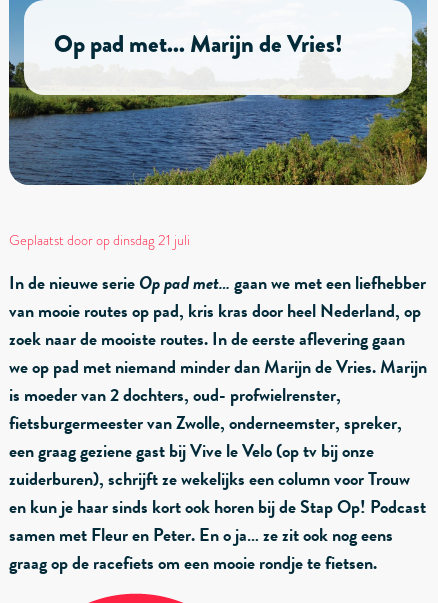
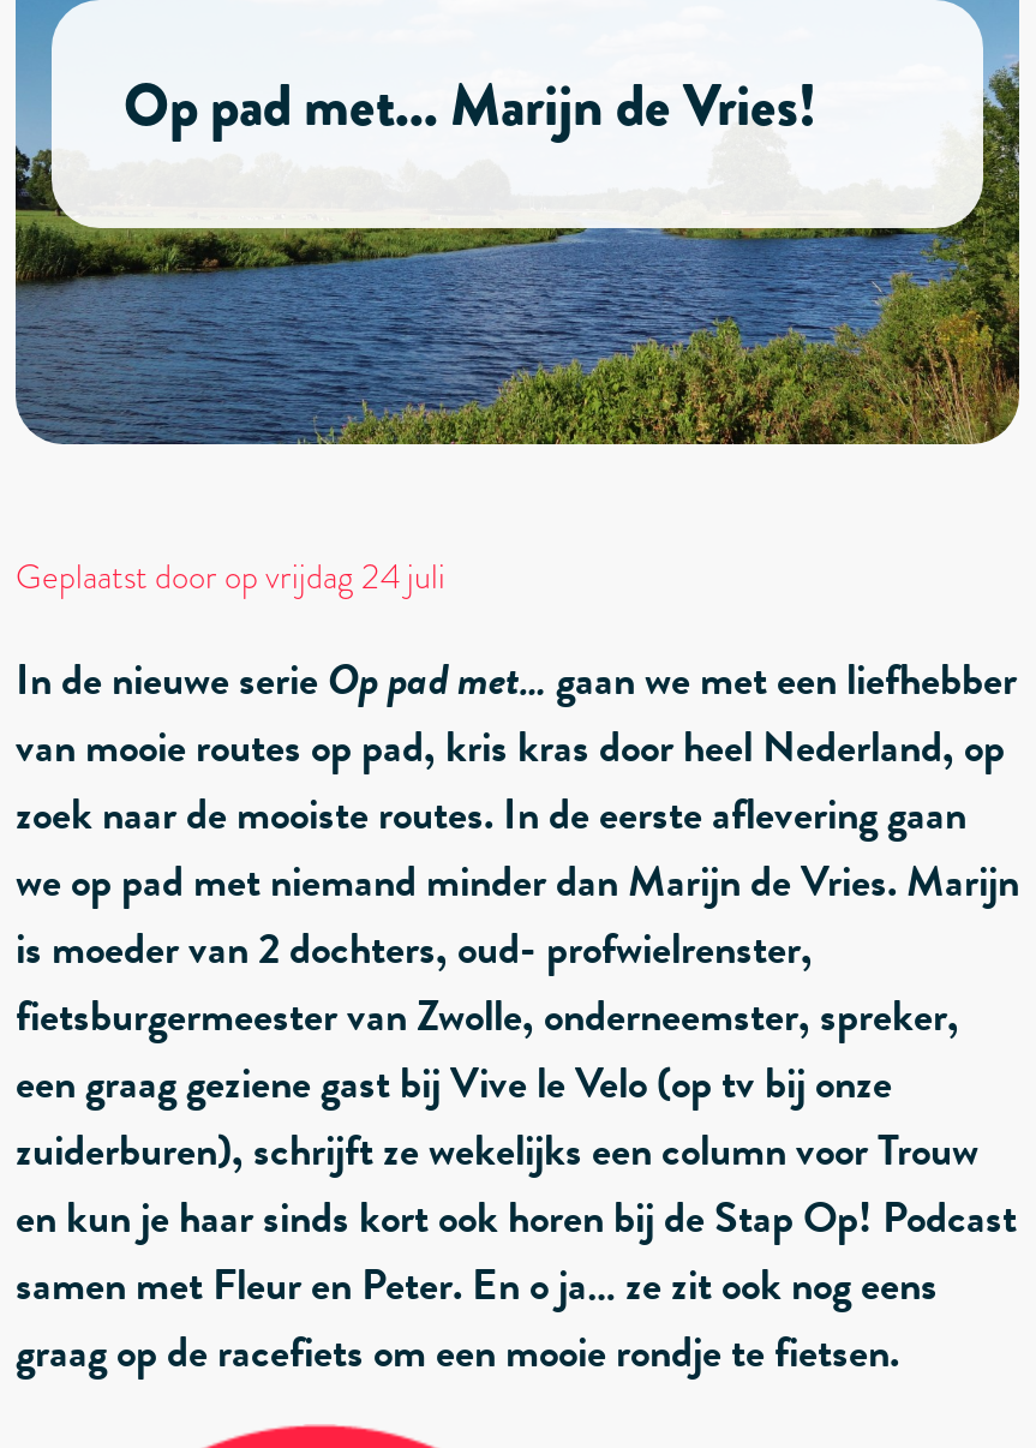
- Geplaatst door op dinsdag 21 juli
+ Geplaatst door op vrijdag 24 juli
